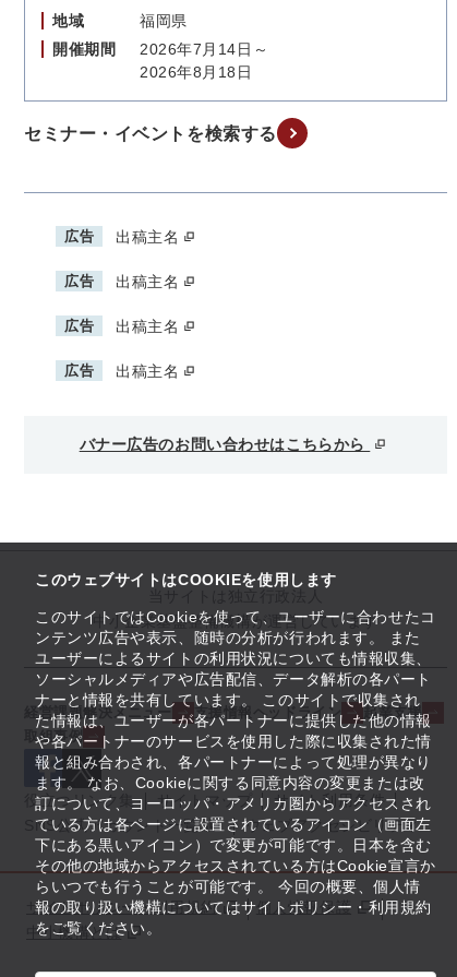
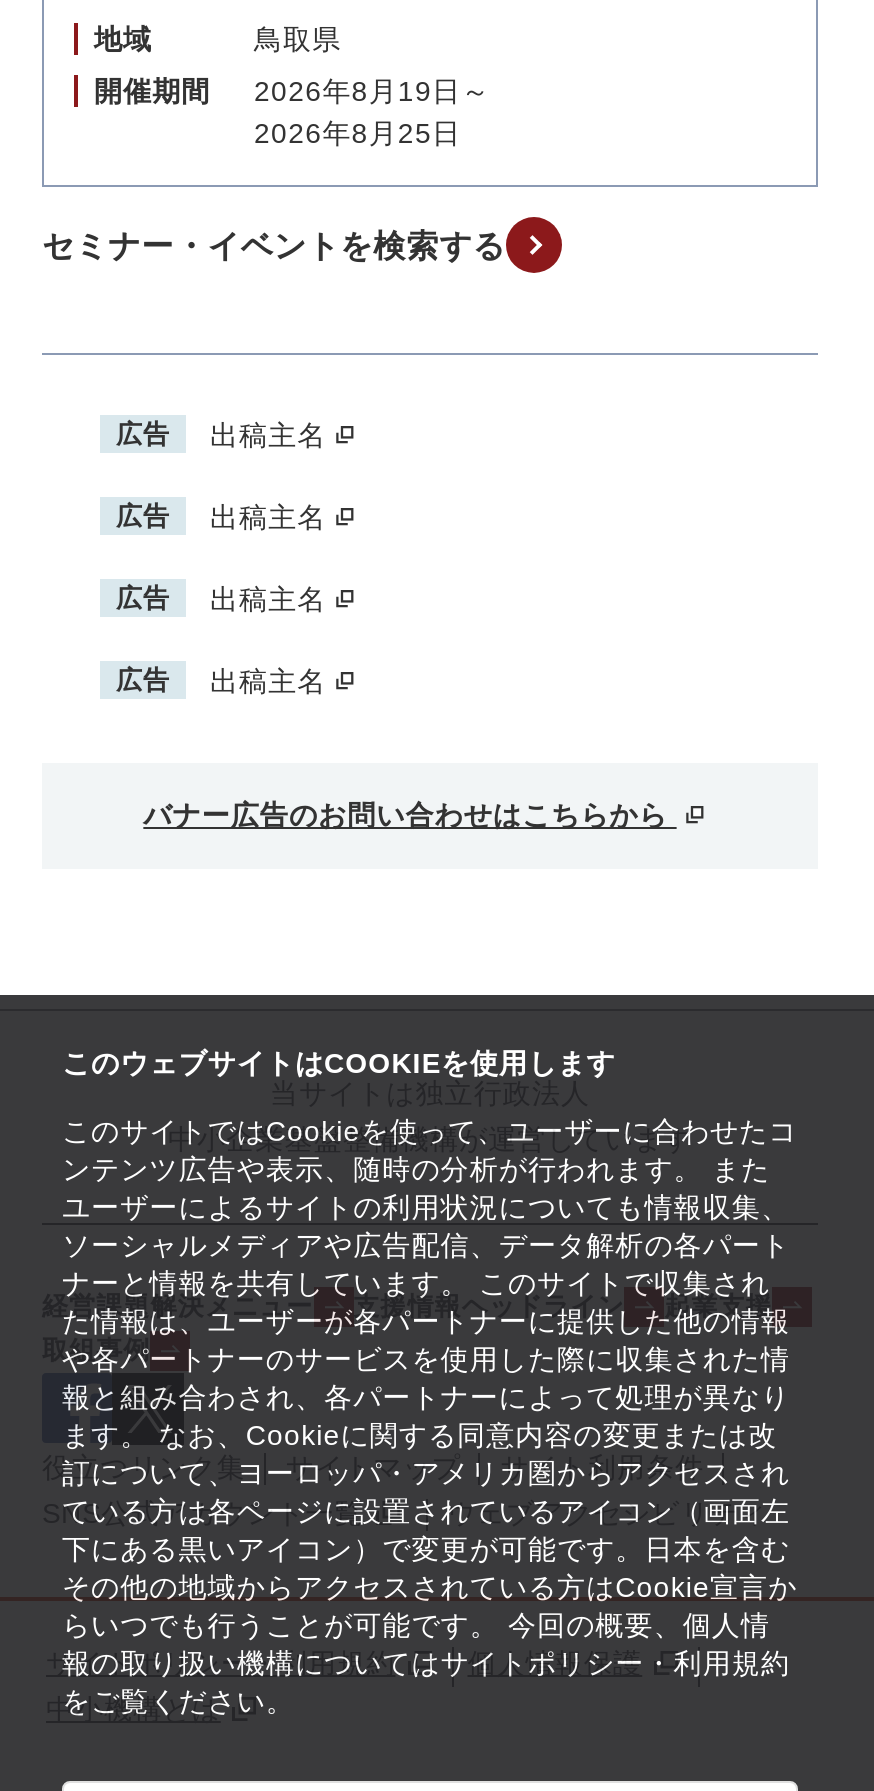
- 福岡県
+ 鳥取県

- 開催期間 2026年7月14日～
+ 開催期間 2026年8月19日～

- 2026年8月18日
+ 2026年8月25日
